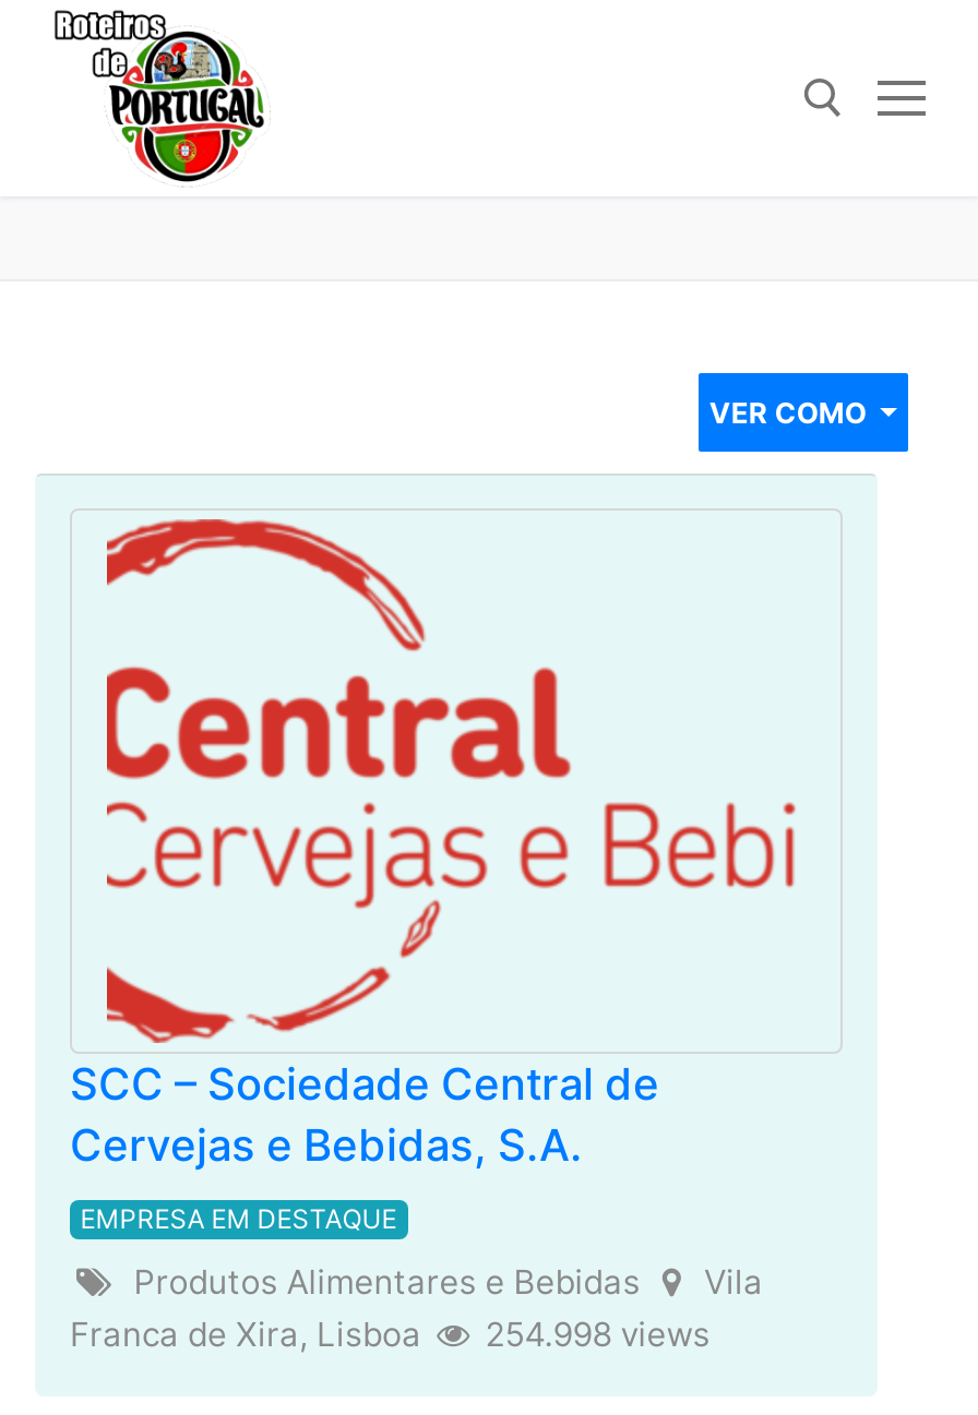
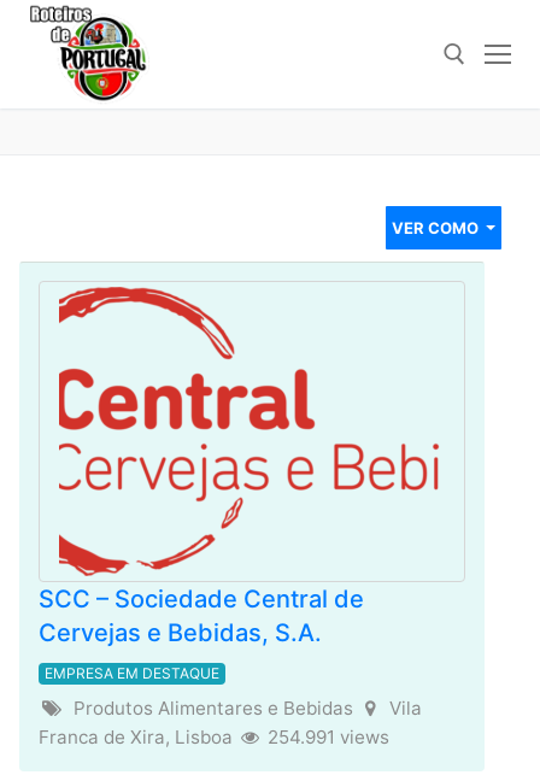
- Franca de Xira, Lisboa 254.998 views
+ Franca de Xira, Lisboa 254.991 views
